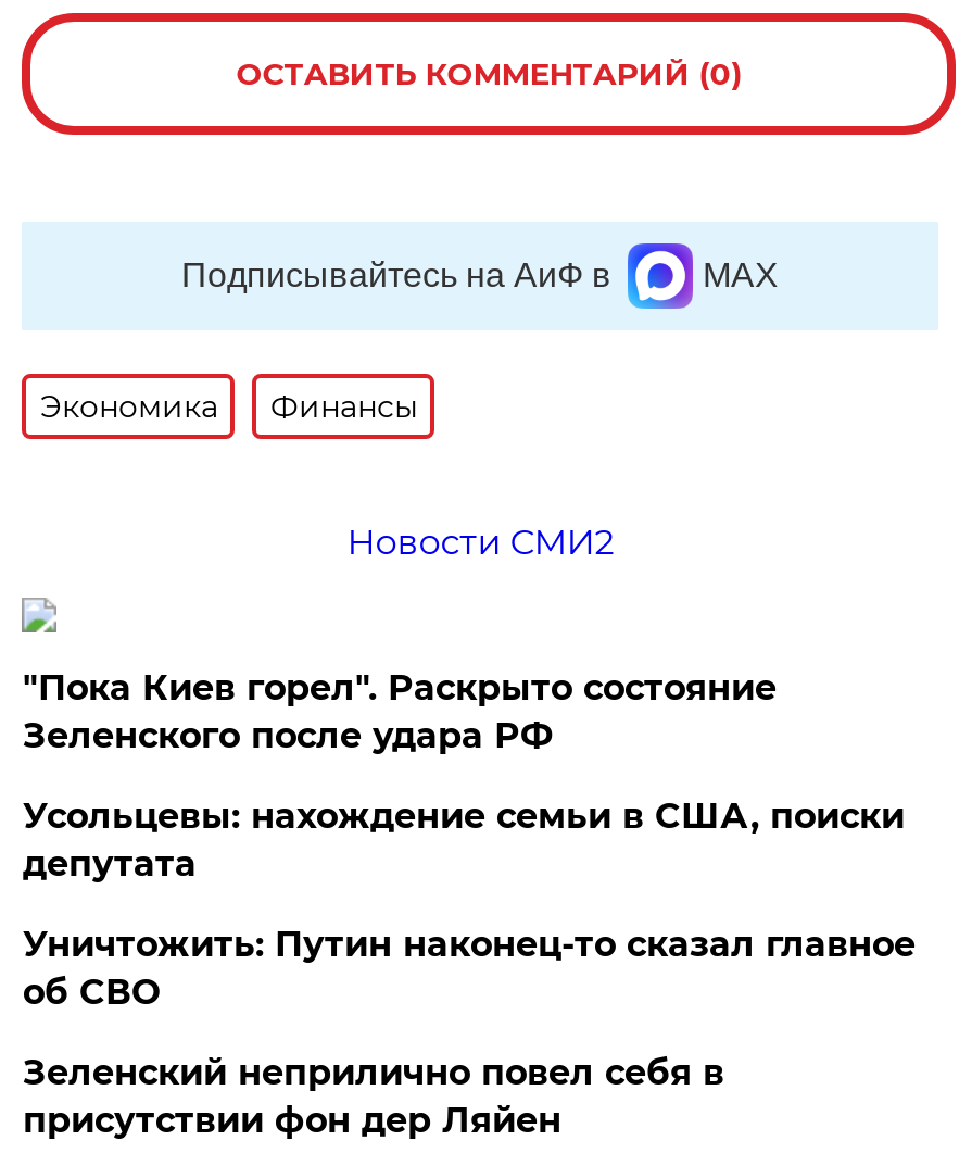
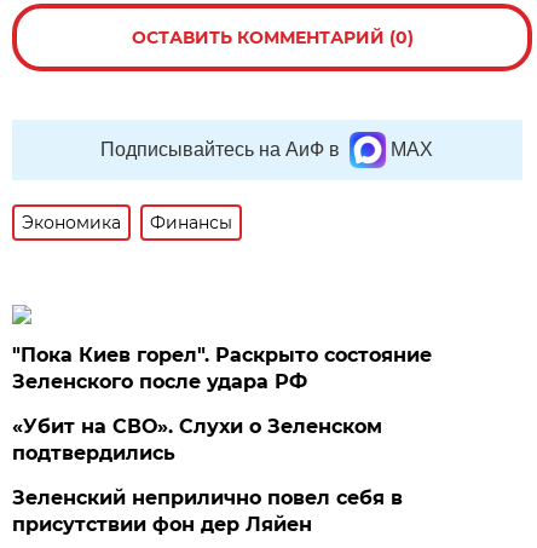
- Новости СМИ2

- Усольцевы: нахождение семьи в США, поиски
- депутата
- Уничтожить: Путин наконец-то сказал главное
- об СВО
+ «Убит на СВО». Слухи о Зеленском
+ подтвердились
